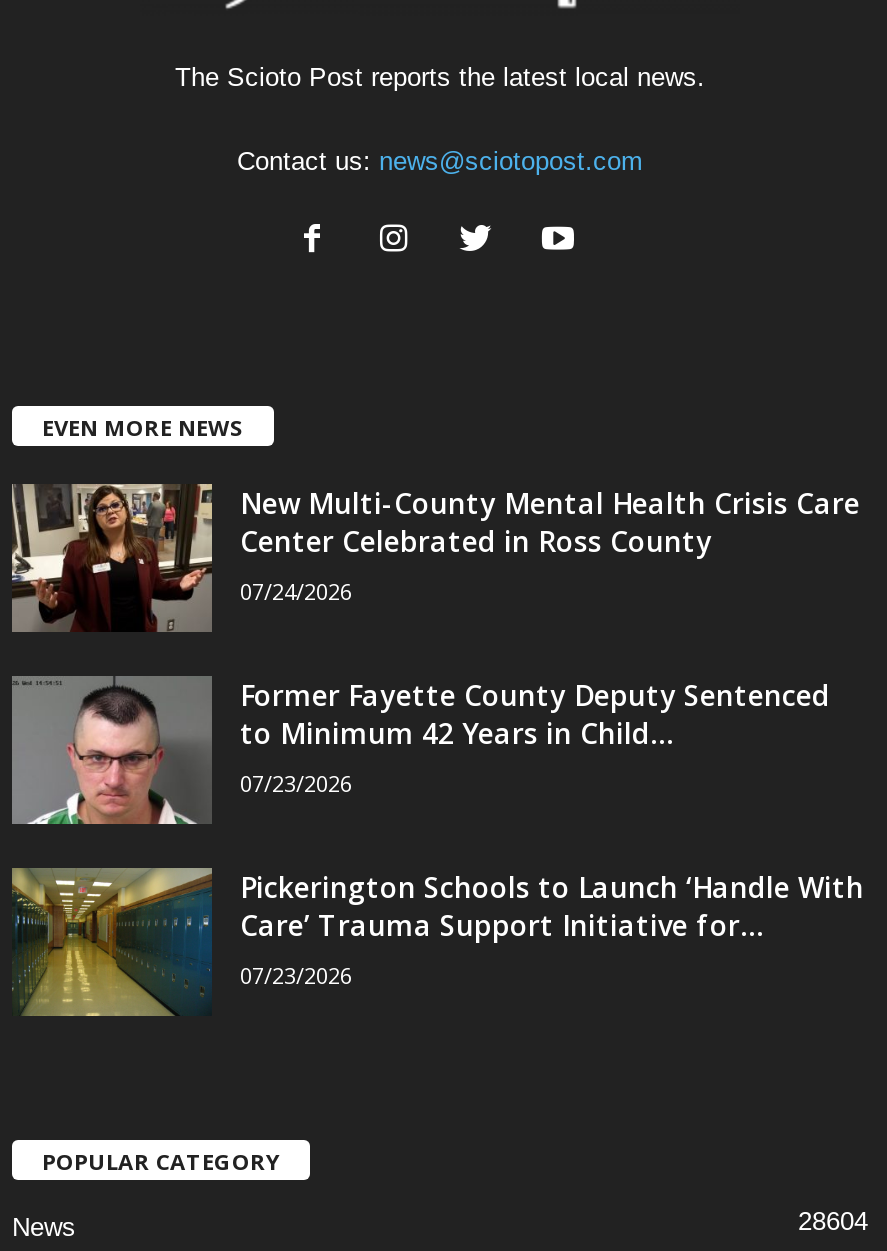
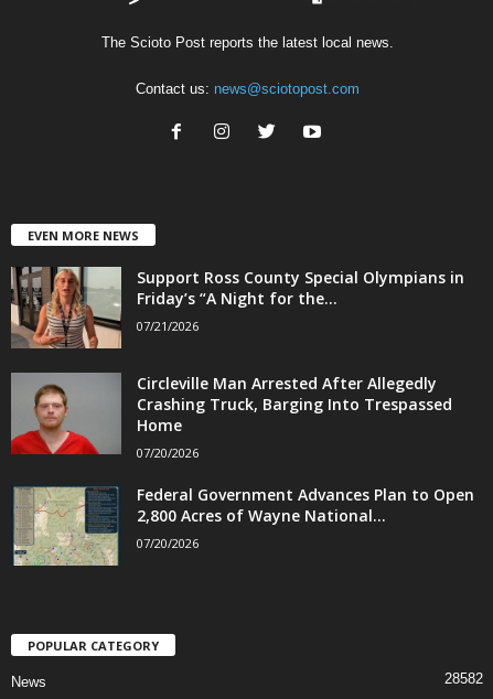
- [image]
- New Multi-County Mental Health Crisis Care
- Center Celebrated in Ross County
- 07/24/2026
+ [image]
+ Support Ross County Special Olympians in
+ Friday’s “A Night for the...
+ 07/21/2026

- [image]
- Former Fayette County Deputy Sentenced
- to Minimum 42 Years in Child...
- 07/23/2026
+ [image]
+ Circleville Man Arrested After Allegedly
+ Crashing Truck, Barging Into Trespassed
+ Home
+ 07/20/2026

- [image]
- Pickerington Schools to Launch ‘Handle With
- Care’ Trauma Support Initiative for...
- 07/23/2026
+ [image]
+ Federal Government Advances Plan to Open
+ 2,800 Acres of Wayne National...
+ 07/20/2026

- 28604
+ 28582
